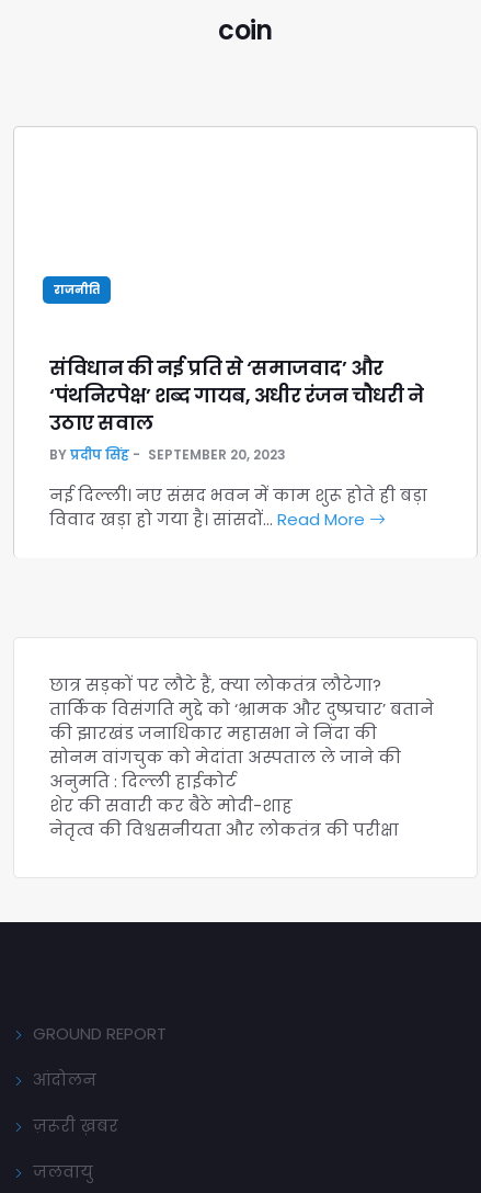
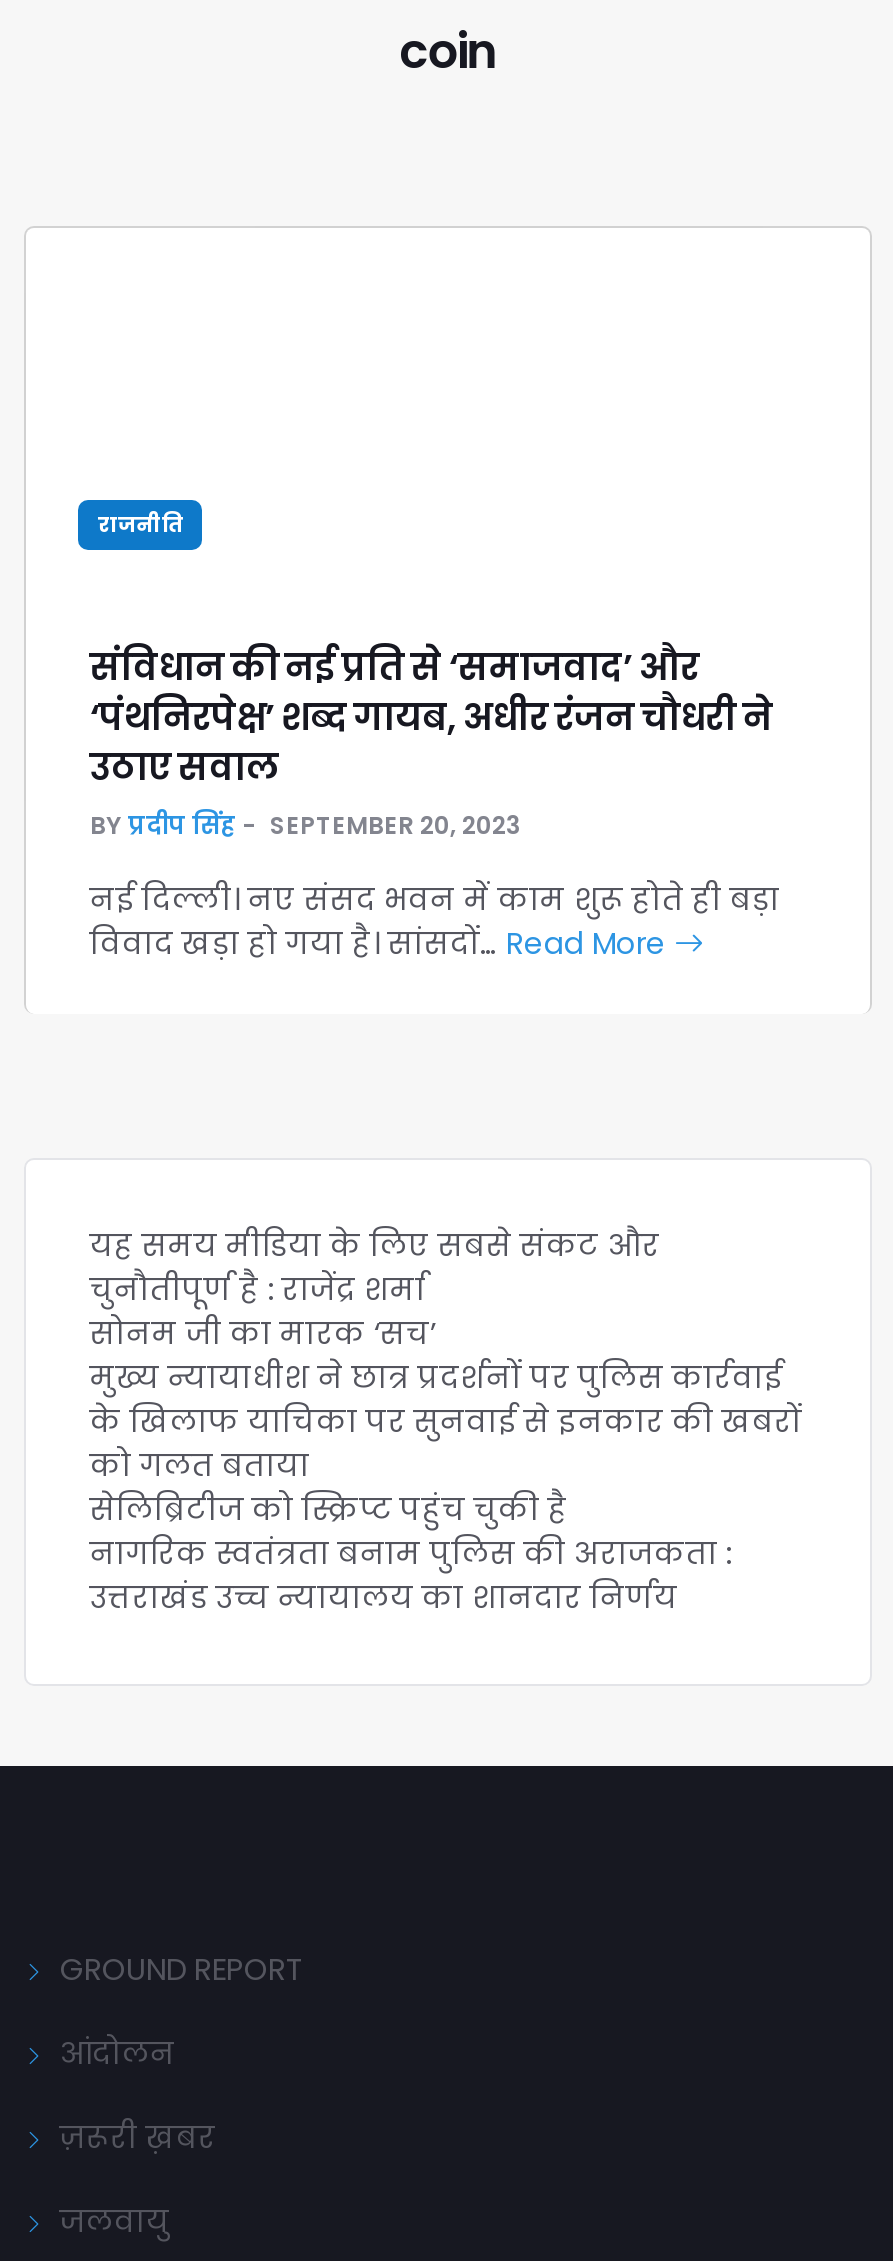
- छात्र सड़कों पर लौटे हैं, क्या लोकतंत्र लौटेगा?
- तार्किक विसंगति मुद्दे को ‘भ्रामक और दुष्प्रचार’ बताने
- की झारखंड जनाधिकार महासभा ने निंदा की
- सोनम वांगचुक को मेदांता अस्पताल ले जाने की
- अनुमति : दिल्ली हाईकोर्ट
- शेर की सवारी कर बैठे मोदी-शाह
- नेतृत्व की विश्वसनीयता और लोकतंत्र की परीक्षा
+ यह समय मीडिया के लिए सबसे संकट और
+ चुनौतीपूर्ण है : राजेंद्र शर्मा
+ सोनम जी का मारक ‘सच’
+ मुख्य न्यायाधीश ने छात्र प्रदर्शनों पर पुलिस कार्रवाई
+ के खिलाफ याचिका पर सुनवाई से इनकार की खबरों
+ को गलत बताया
+ सेलिब्रिटीज को स्क्रिप्ट पहुंच चुकी है
+ नागरिक स्वतंत्रता बनाम पुलिस की अराजकता :
+ उत्तराखंड उच्च न्यायालय का शानदार निर्णय
